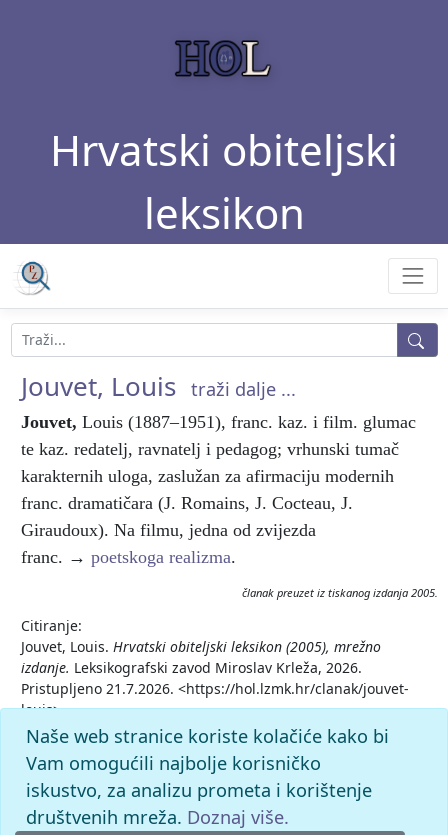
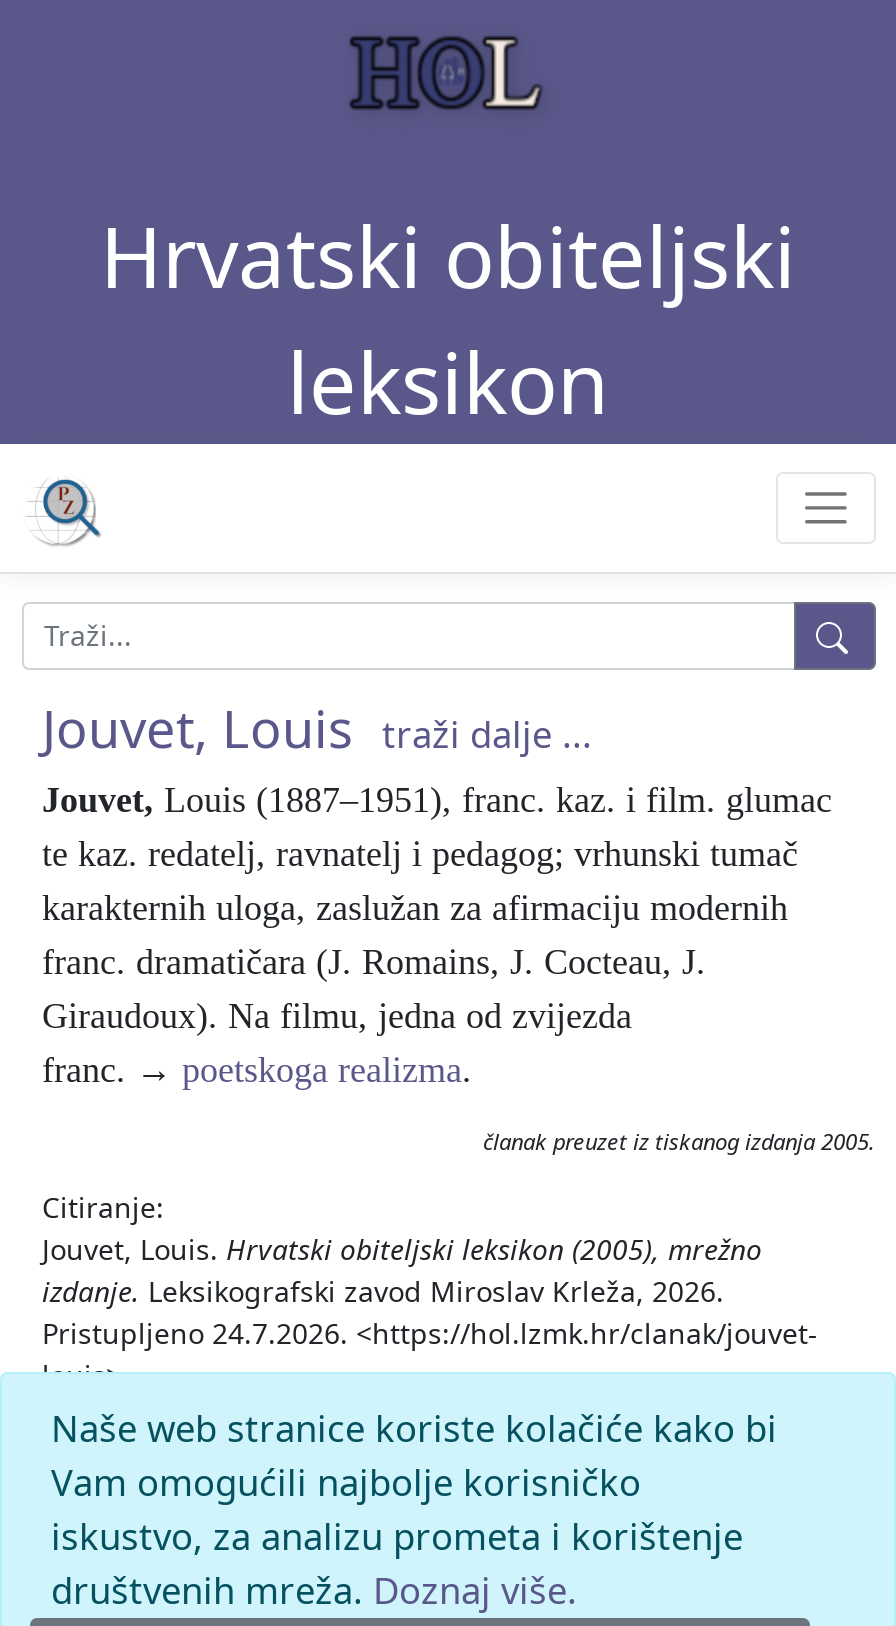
- Pristupljeno 21.7.2026. <https://hol.lzmk.hr/clanak/jouvet-
+ Pristupljeno 24.7.2026. <https://hol.lzmk.hr/clanak/jouvet-
